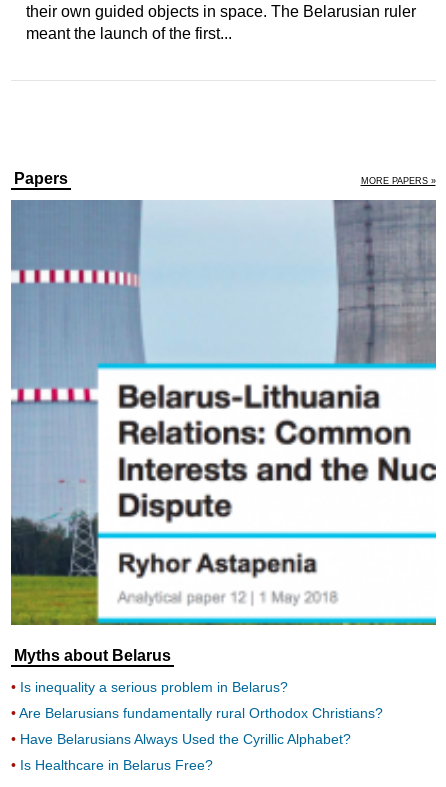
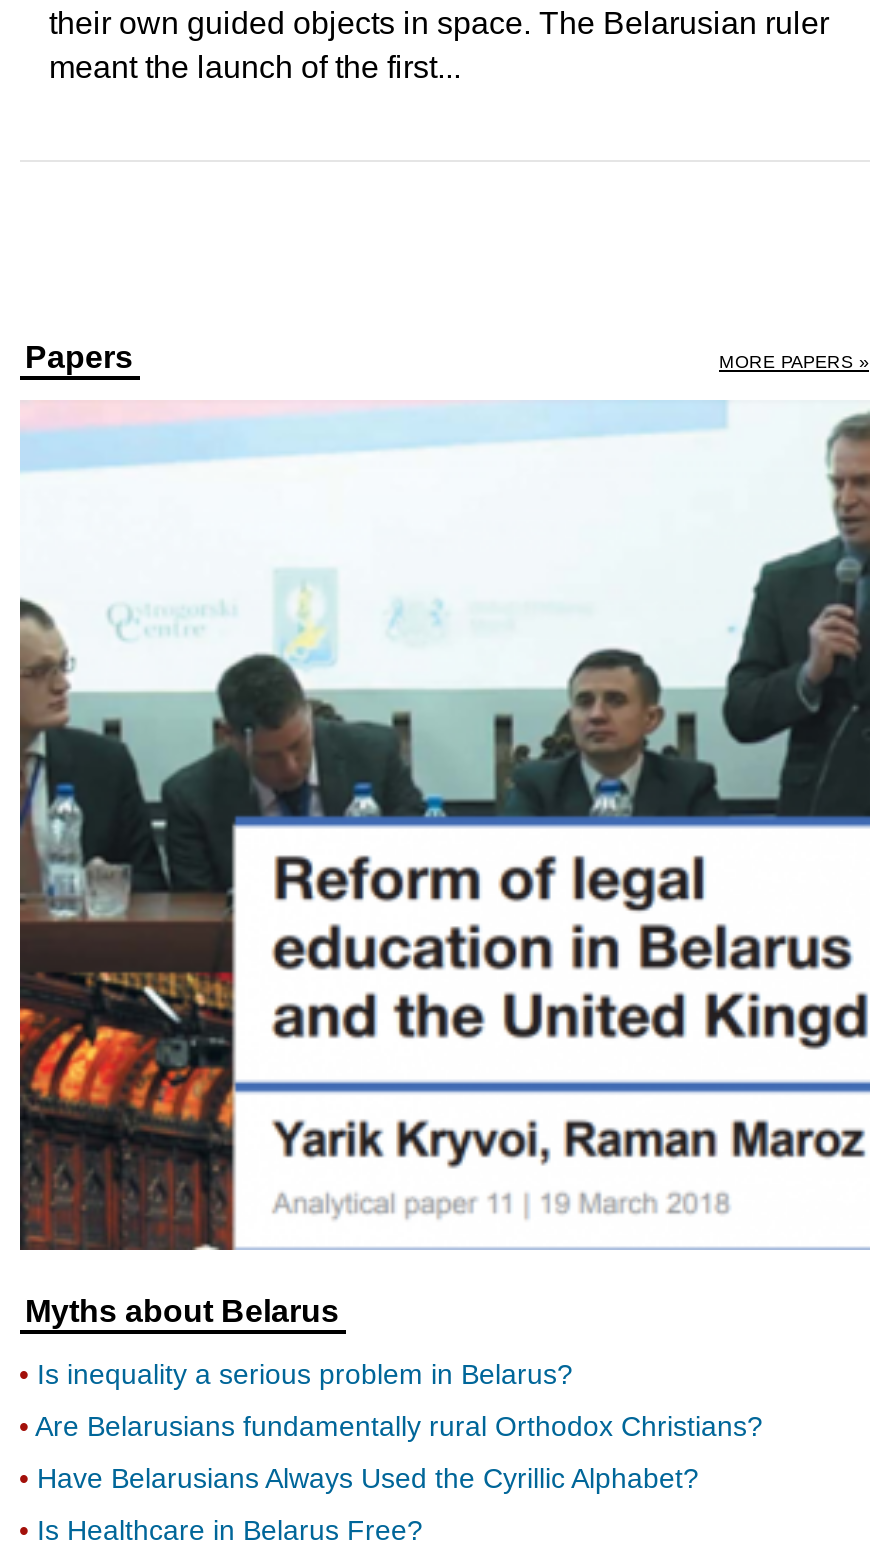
- [image]
+ [image]
